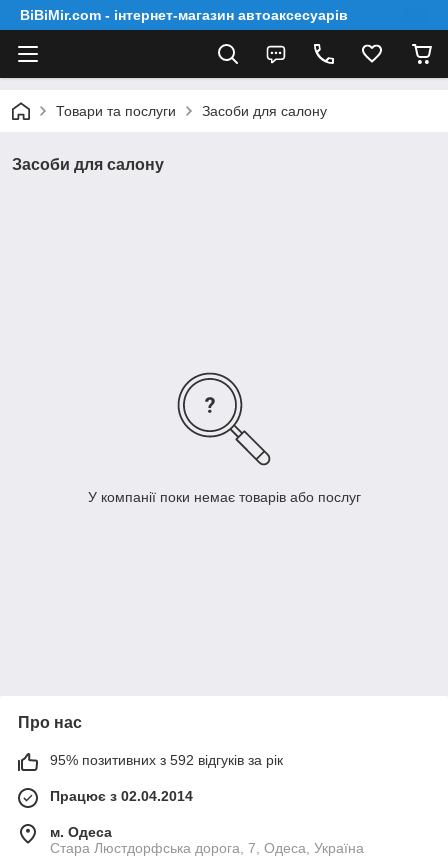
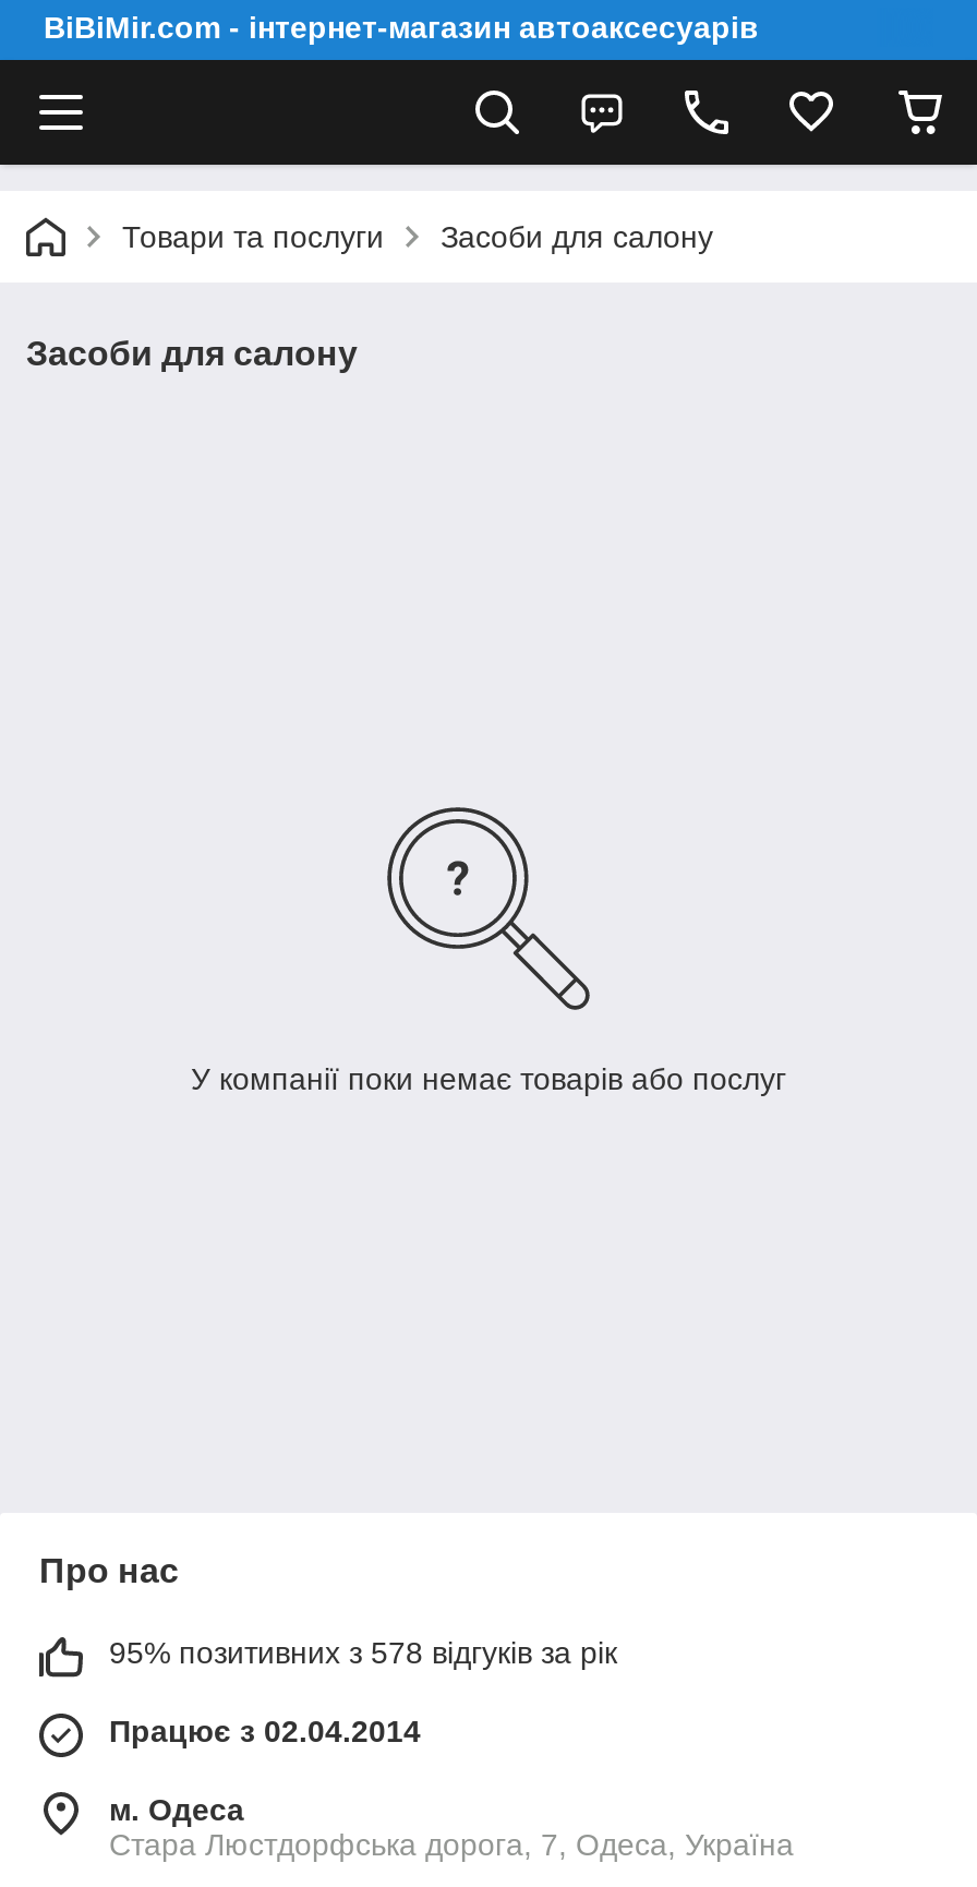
- 95% позитивних з 592 відгуків за рік
+ 95% позитивних з 578 відгуків за рік
